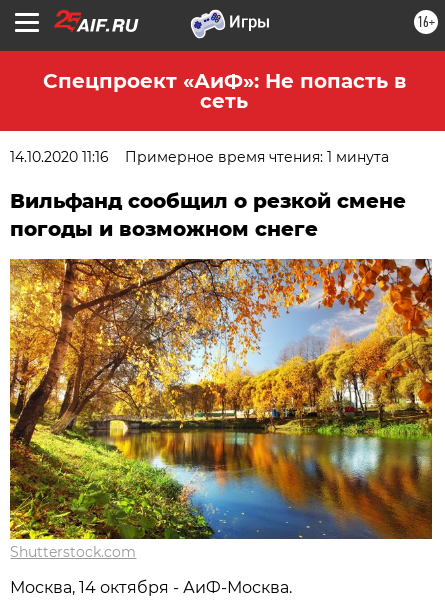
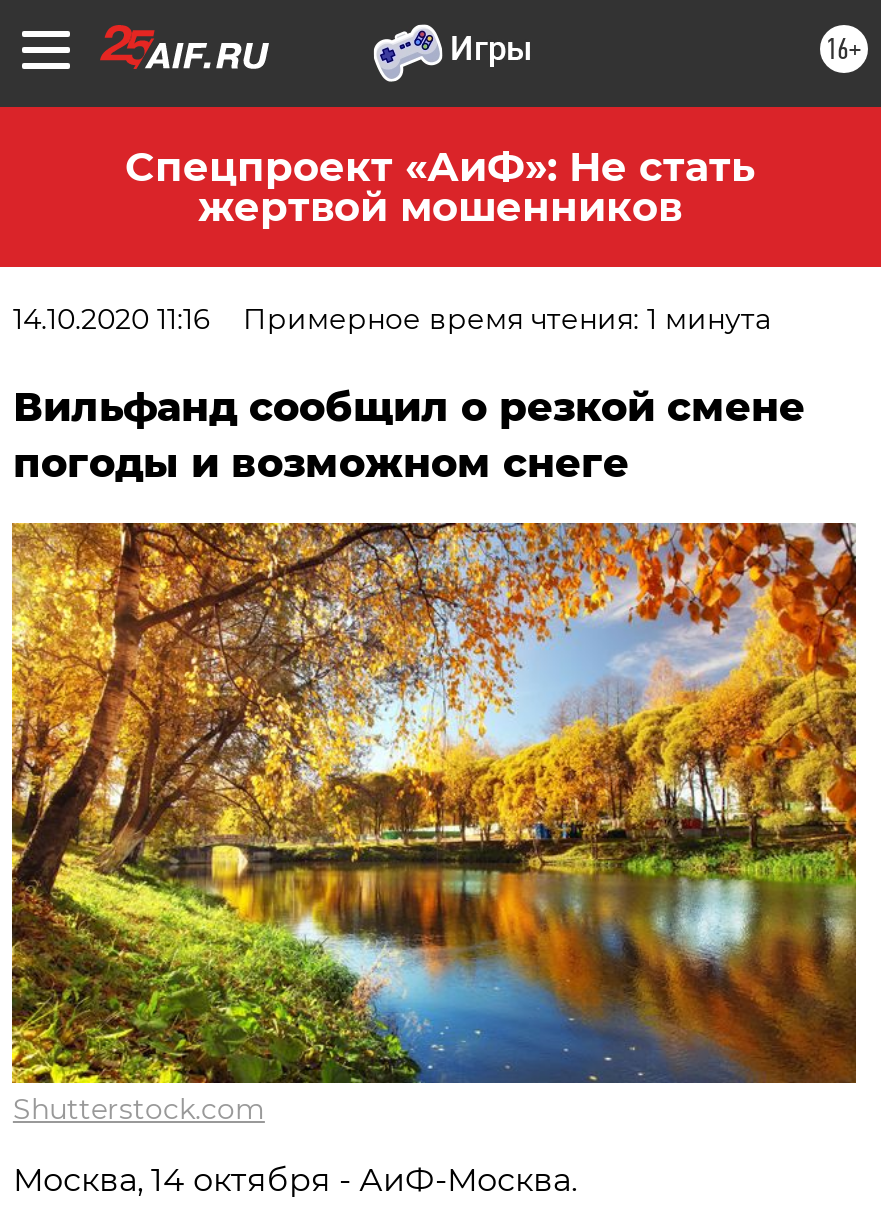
- Спецпроект «АиФ»: Не попасть в
- сеть
+ Спецпроект «АиФ»: Не стать
+ жертвой мошенников
